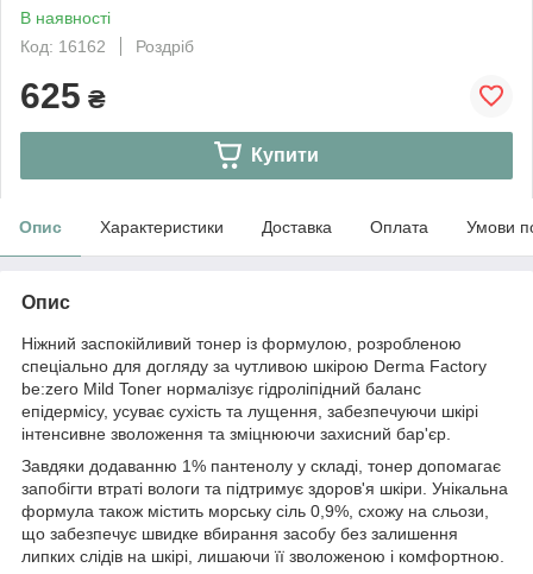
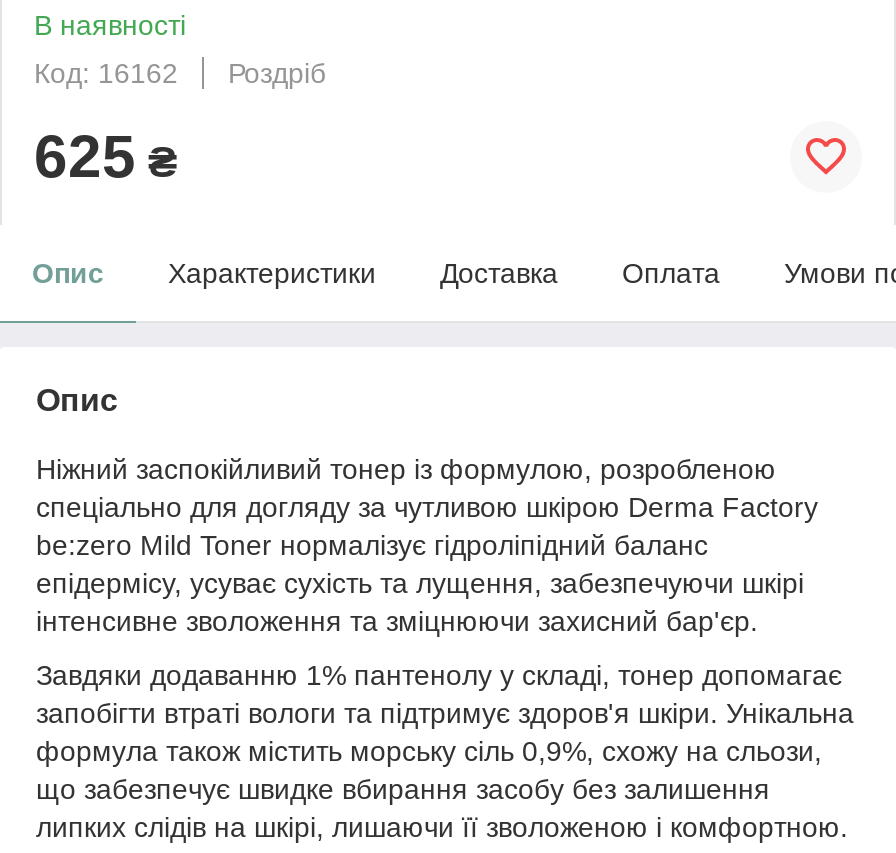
- Купити
